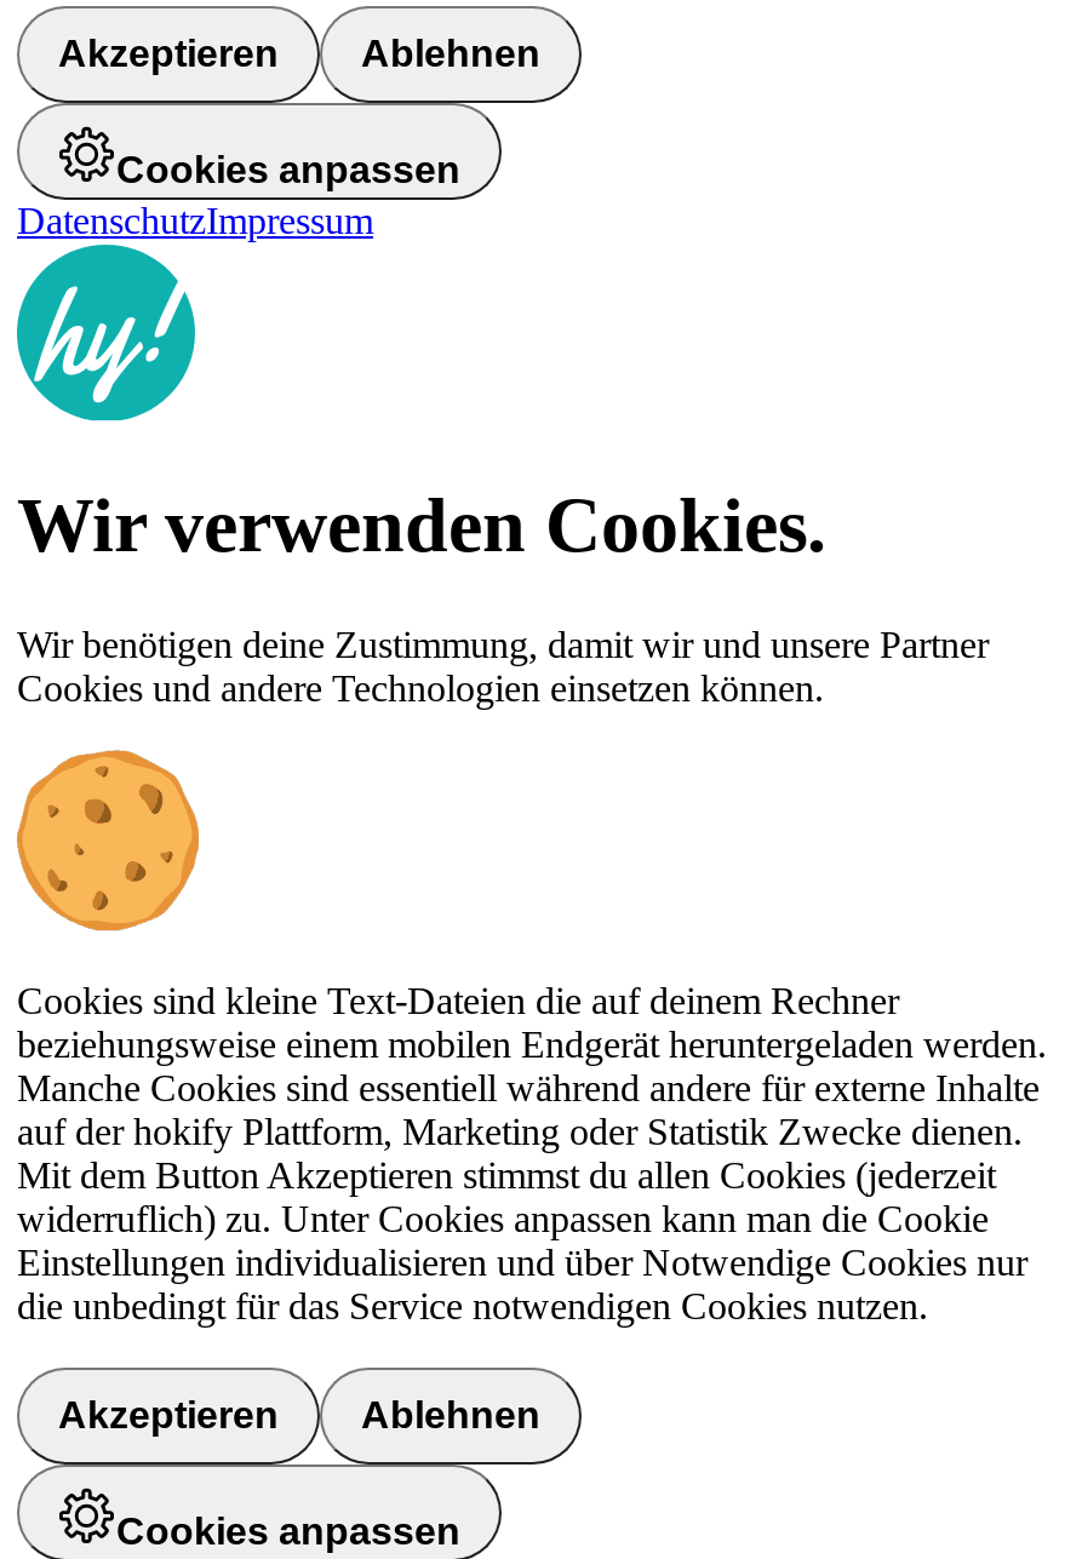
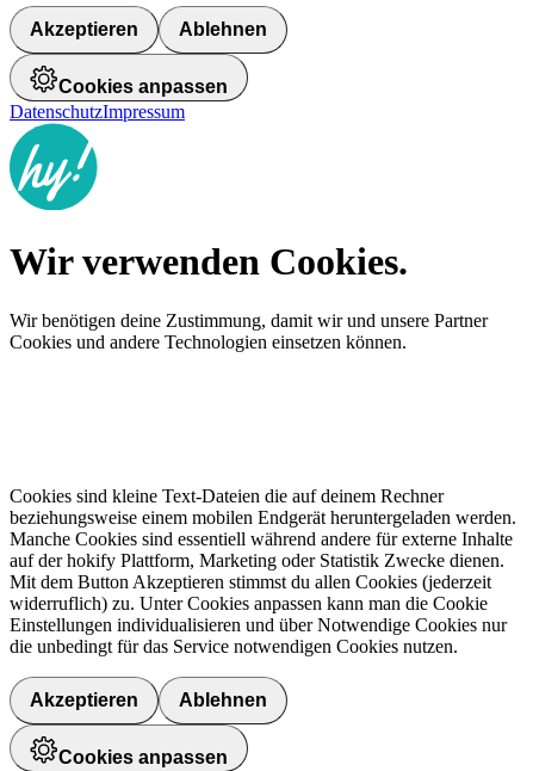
- [image]
